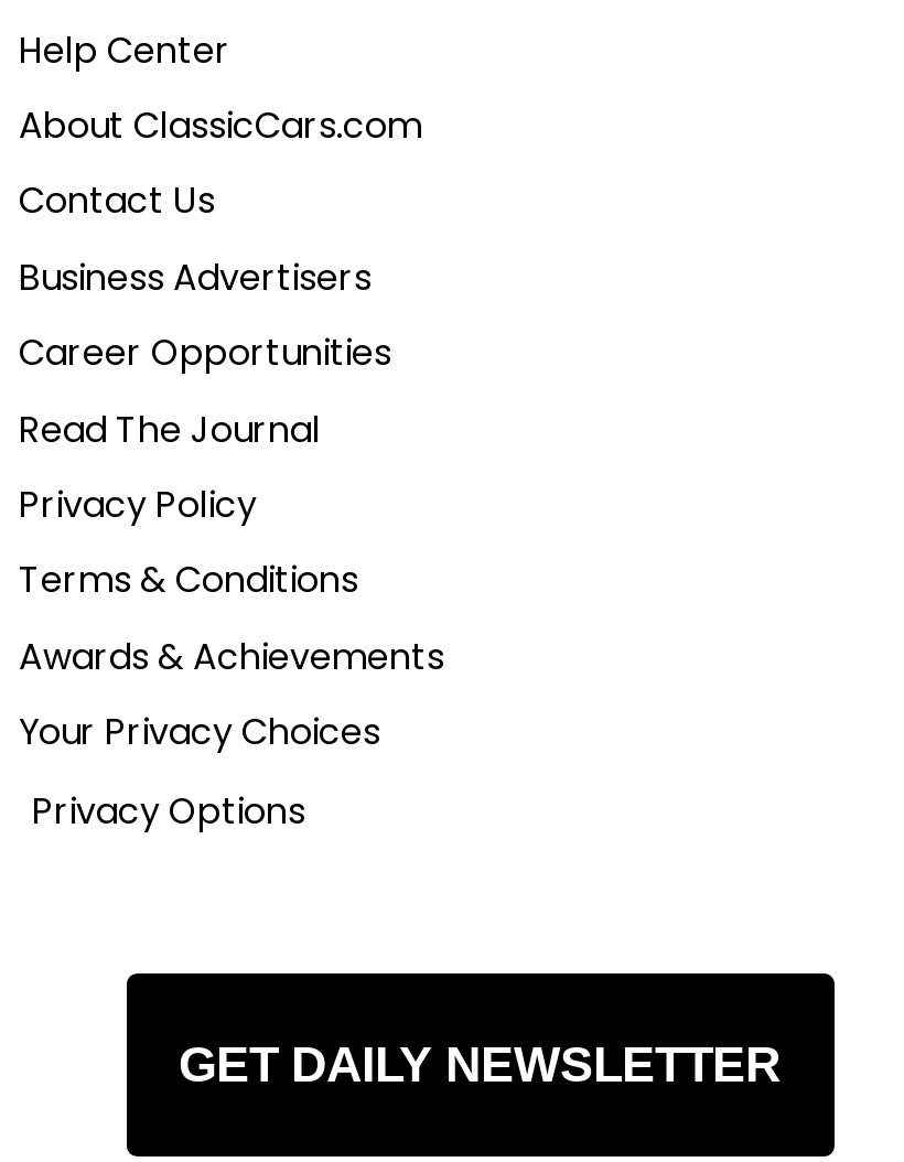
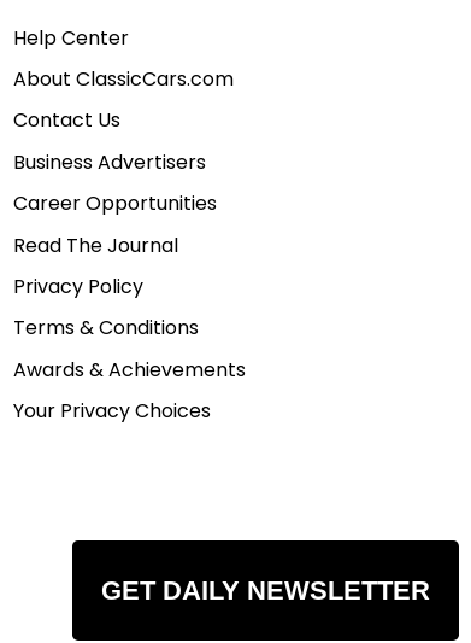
- Privacy Options
